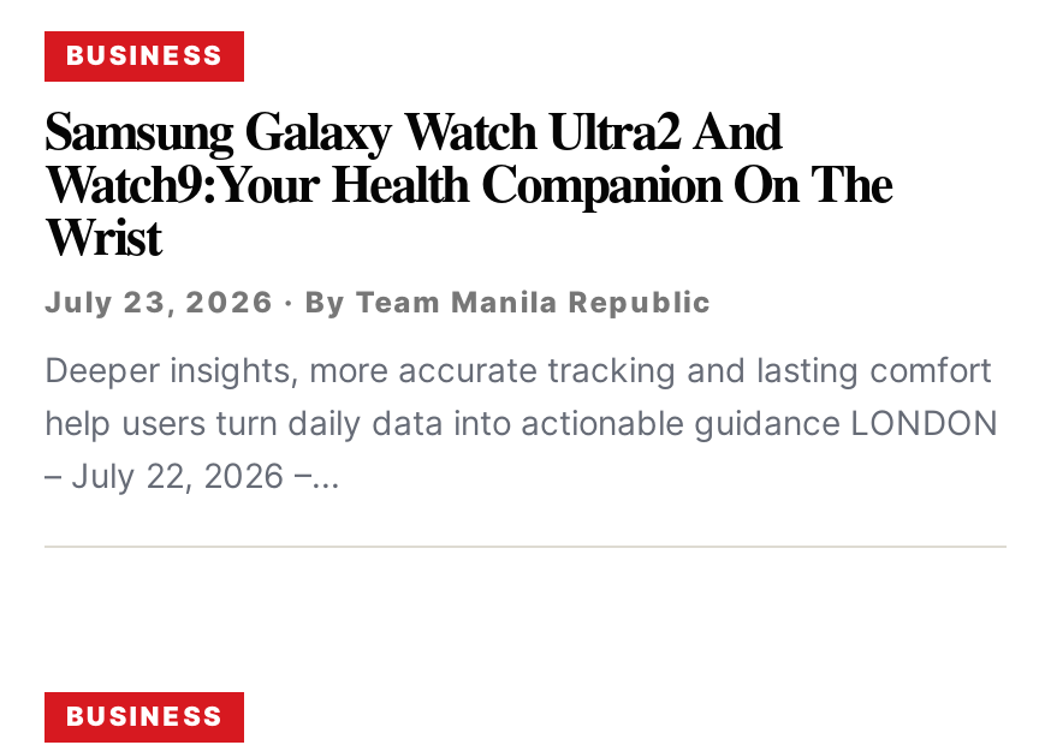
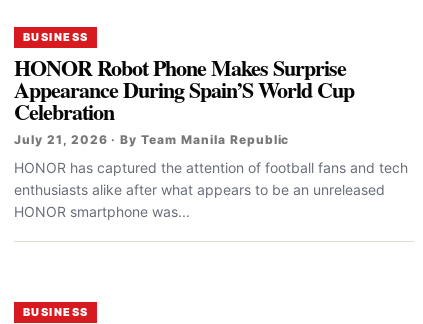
- Samsung Galaxy Watch Ultra2 And
- Watch9:Your Health Companion On The
- Wrist
- July 23, 2026 · By Team Manila Republic
+ HONOR Robot Phone Makes Surprise
+ Appearance During Spain’S World Cup
+ Celebration
+ July 21, 2026 · By Team Manila Republic

- Deeper insights, more accurate tracking and lasting comfort
- help users turn daily data into actionable guidance LONDON
- – July 22, 2026 –...
+ HONOR has captured the attention of football fans and tech
+ enthusiasts alike after what appears to be an unreleased
+ HONOR smartphone was...
